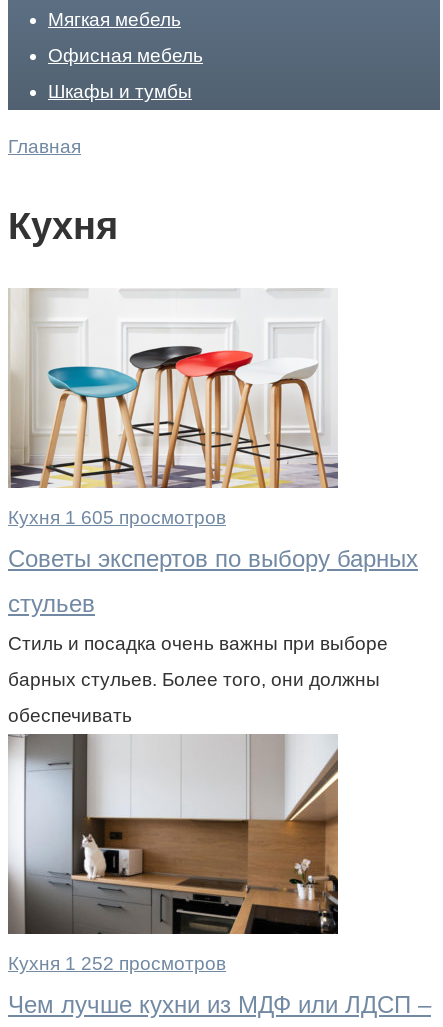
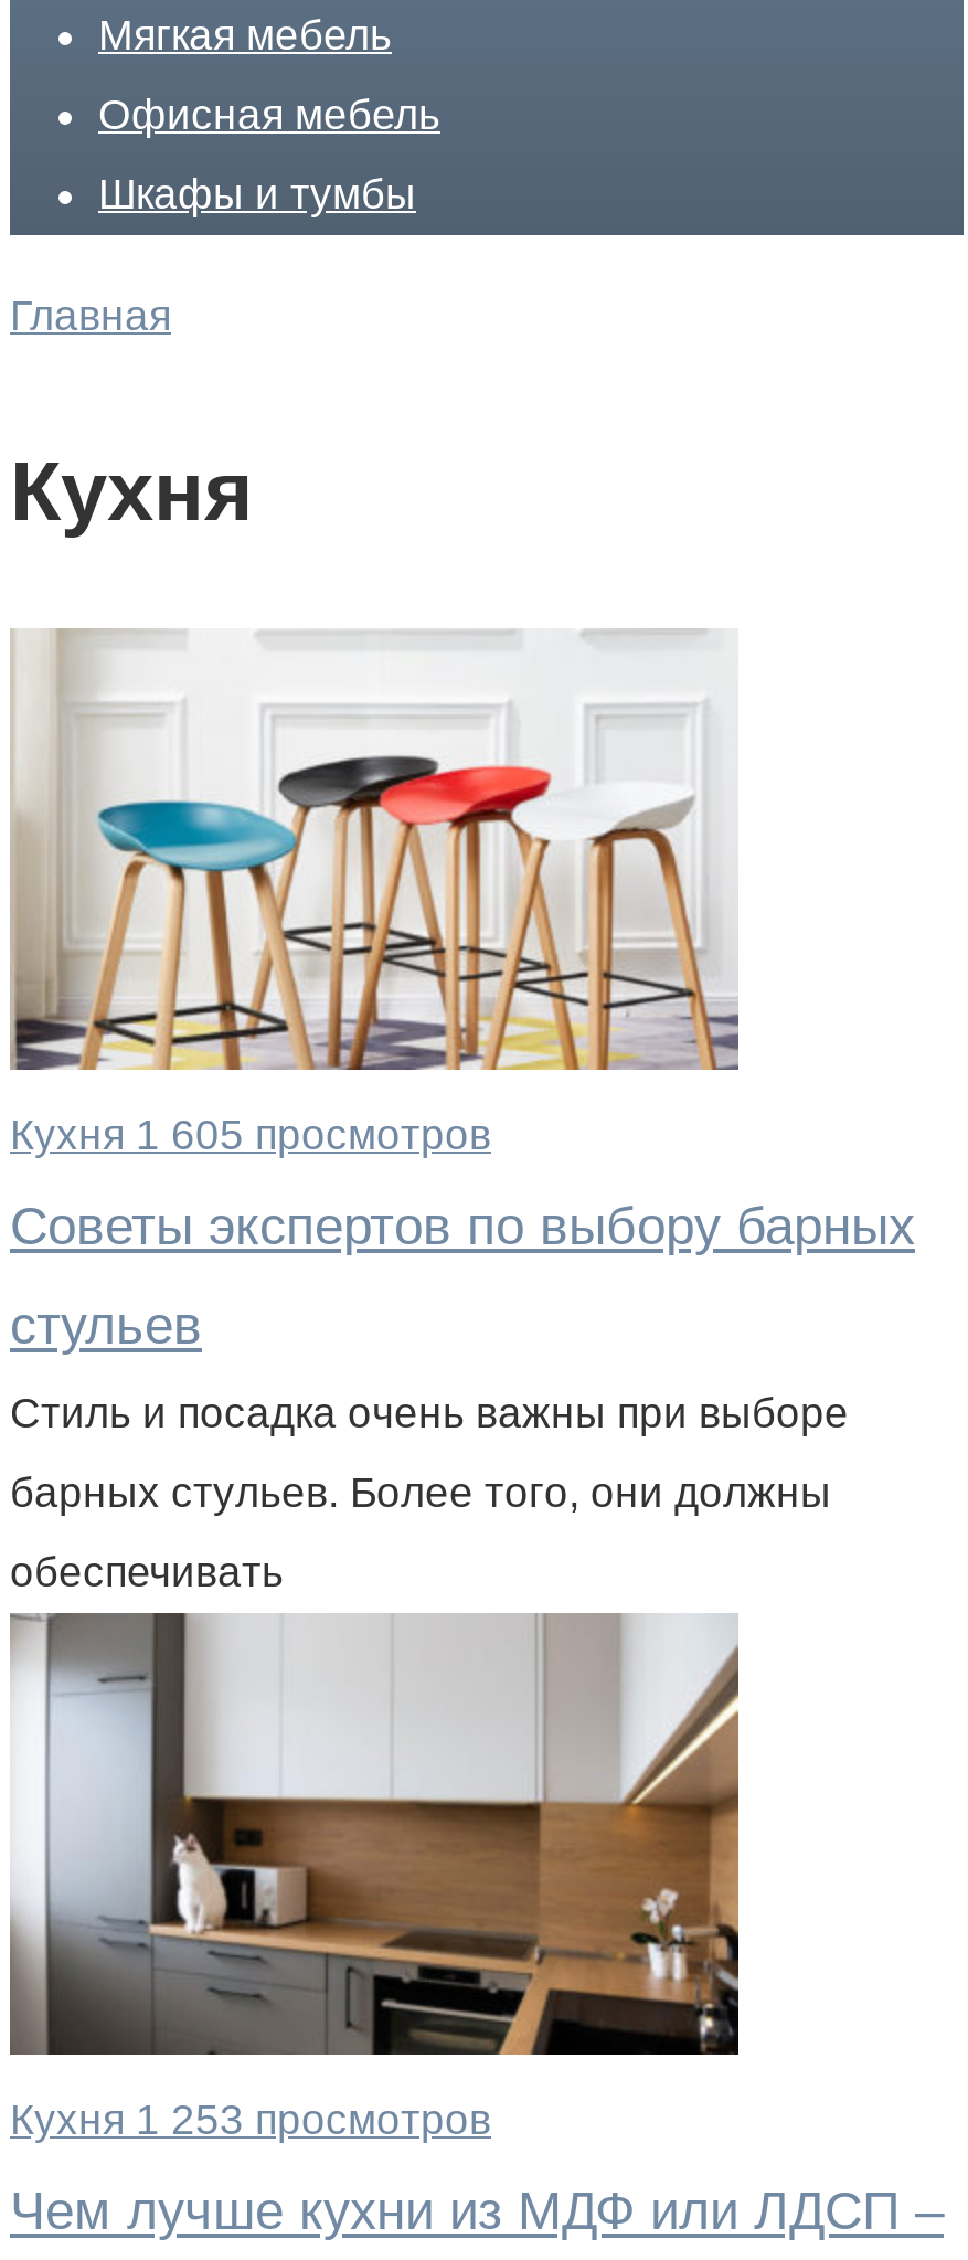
- Кухня 1 252 просмотров
+ Кухня 1 253 просмотров
